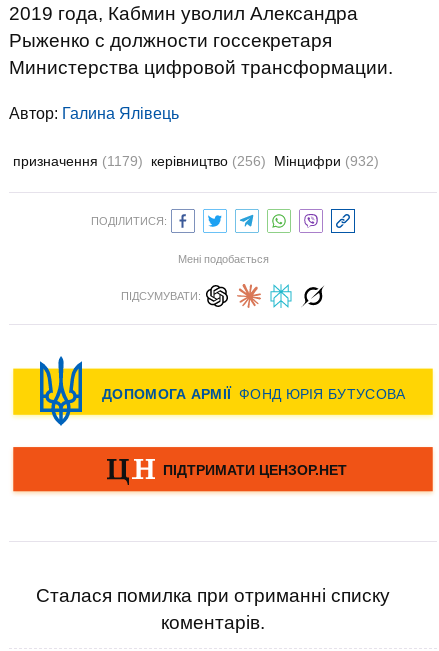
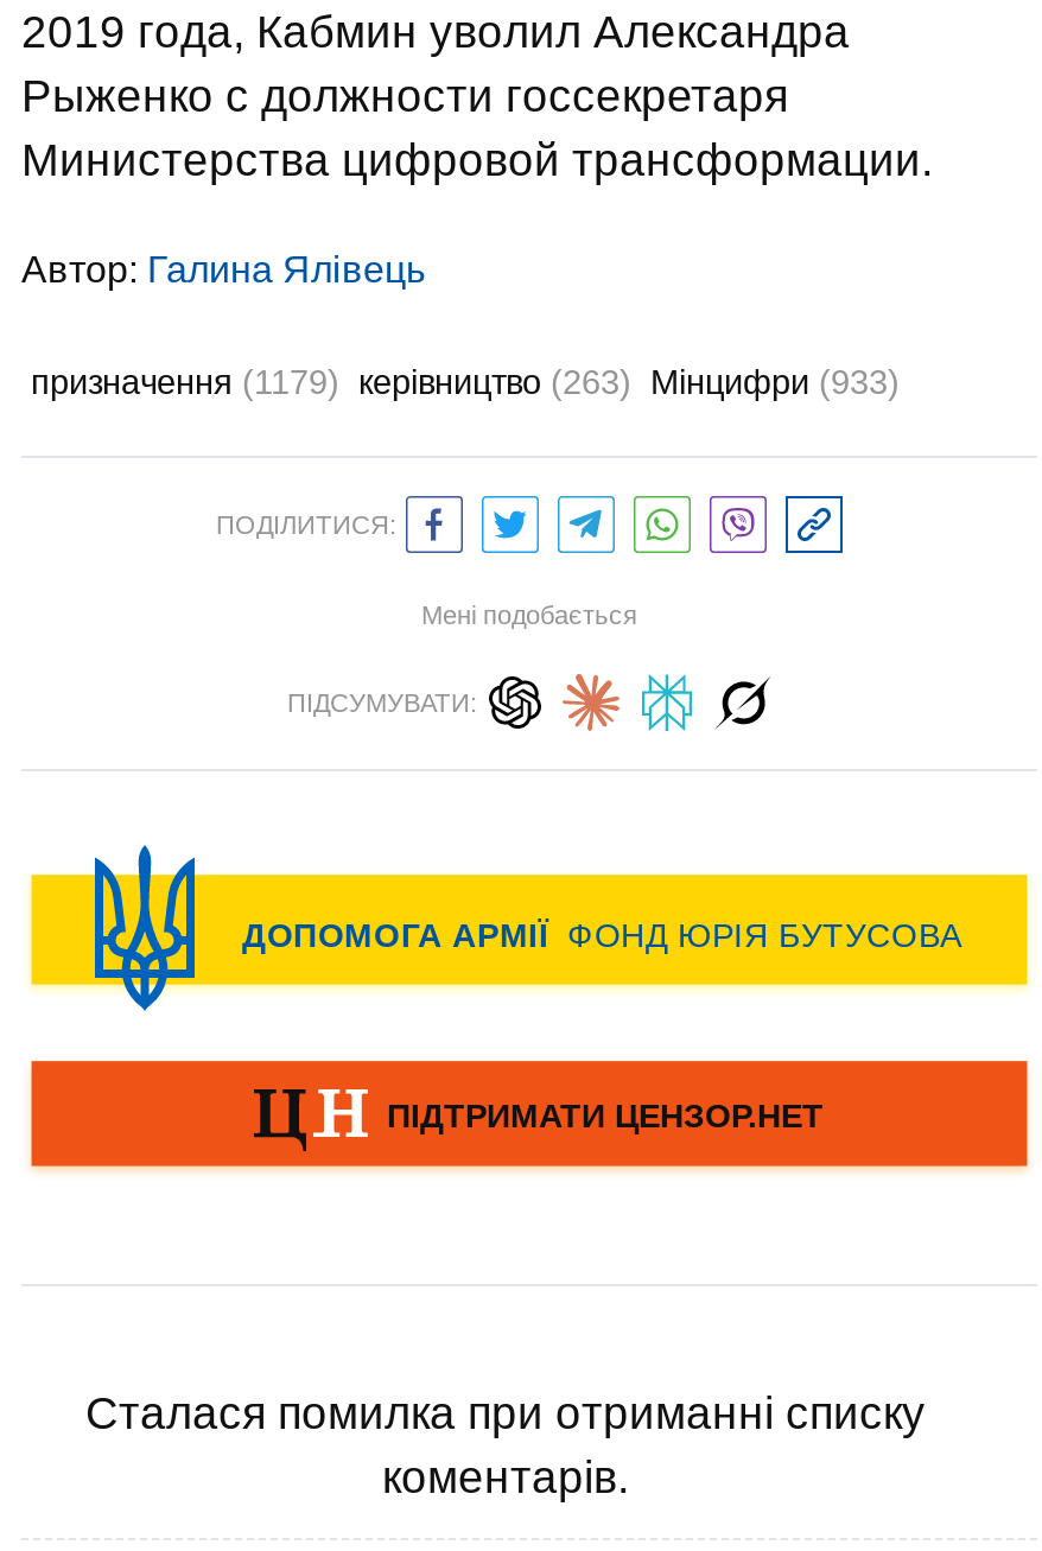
- призначення (1179) керівництво (256) Мінцифри (932)
+ призначення (1179) керівництво (263) Мінцифри (933)
